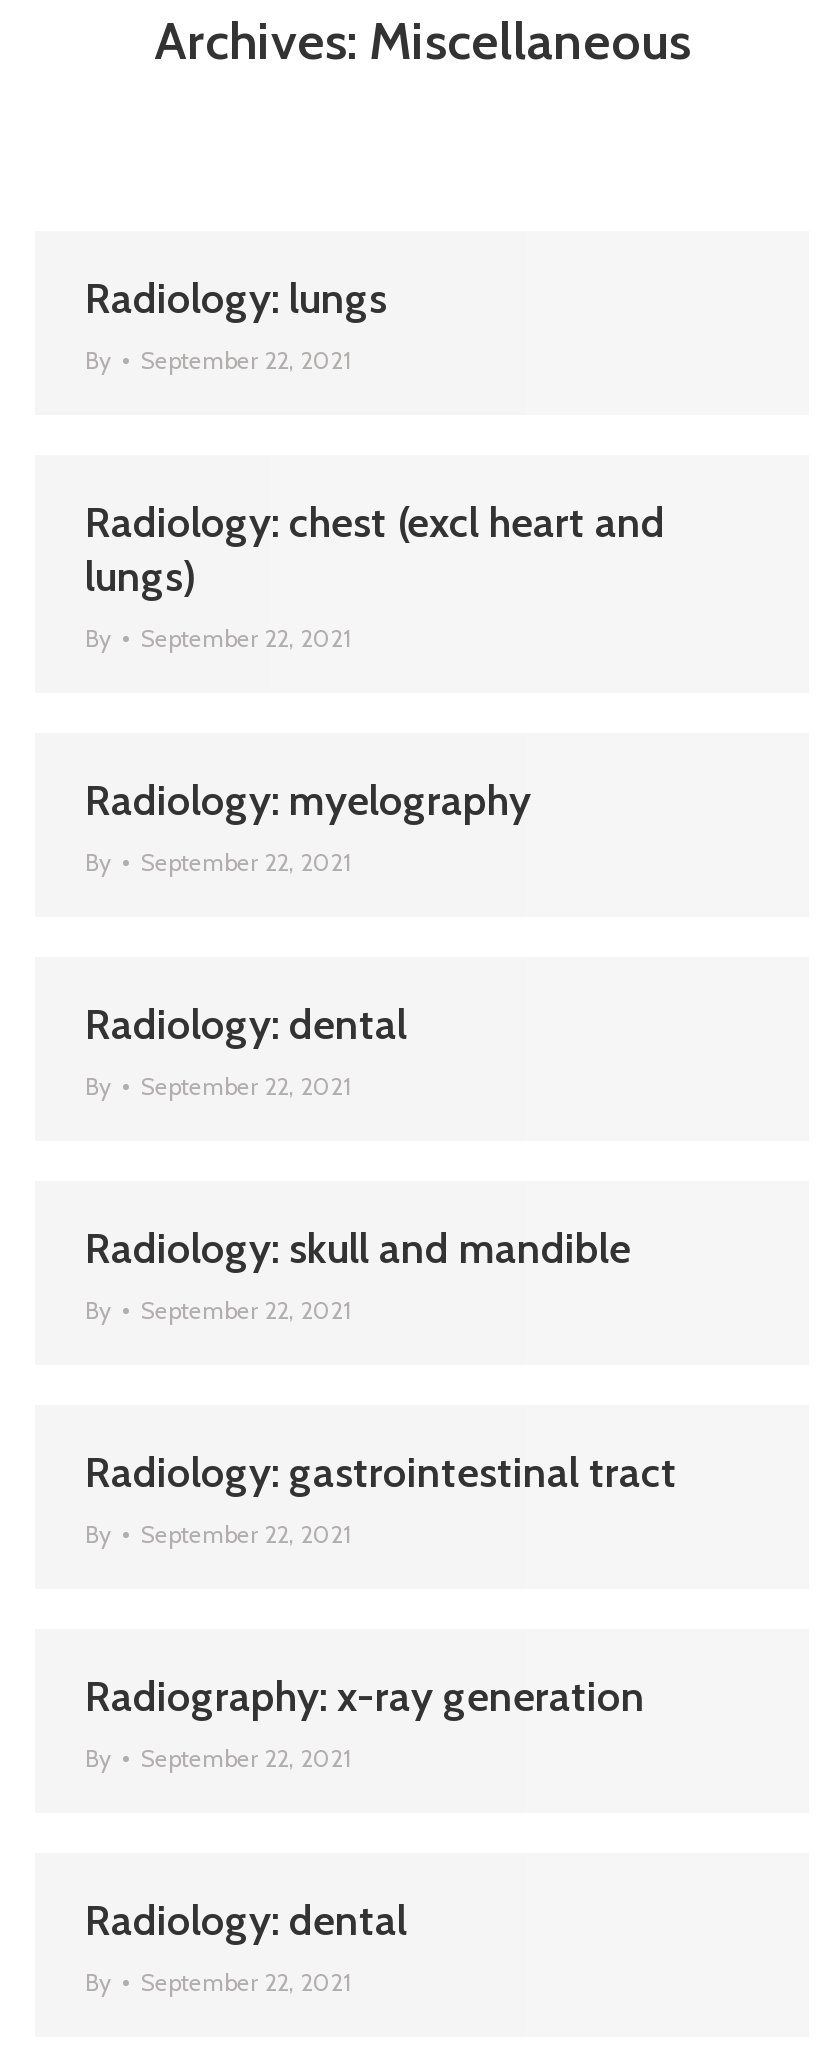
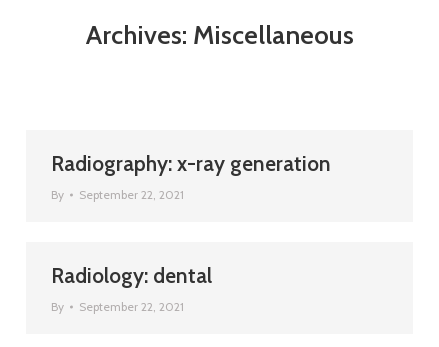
- Radiology: lungs
- By
- September 22, 2021
- Radiology: chest (excl heart and
- lungs)
- By
- September 22, 2021
- Radiology: myelography
- By
- September 22, 2021
- Radiology: dental
- By
- September 22, 2021
- Radiology: skull and mandible
- By
- September 22, 2021
- Radiology: gastrointestinal tract
- By
- September 22, 2021
